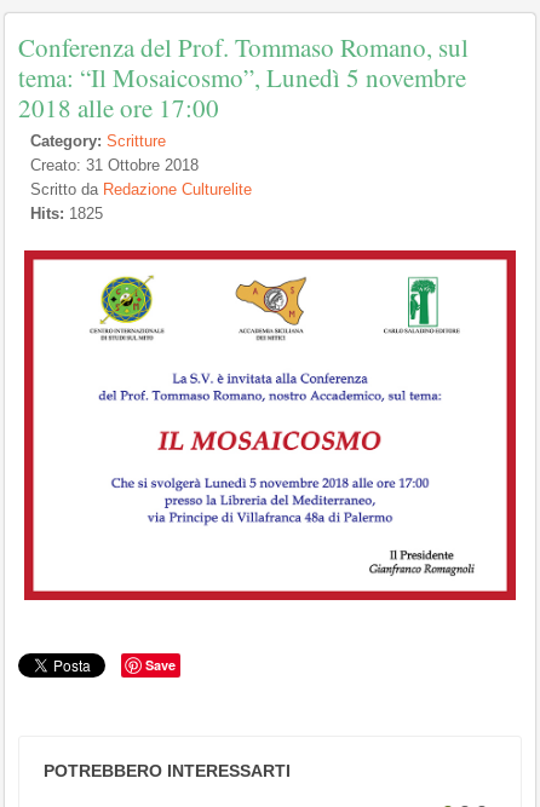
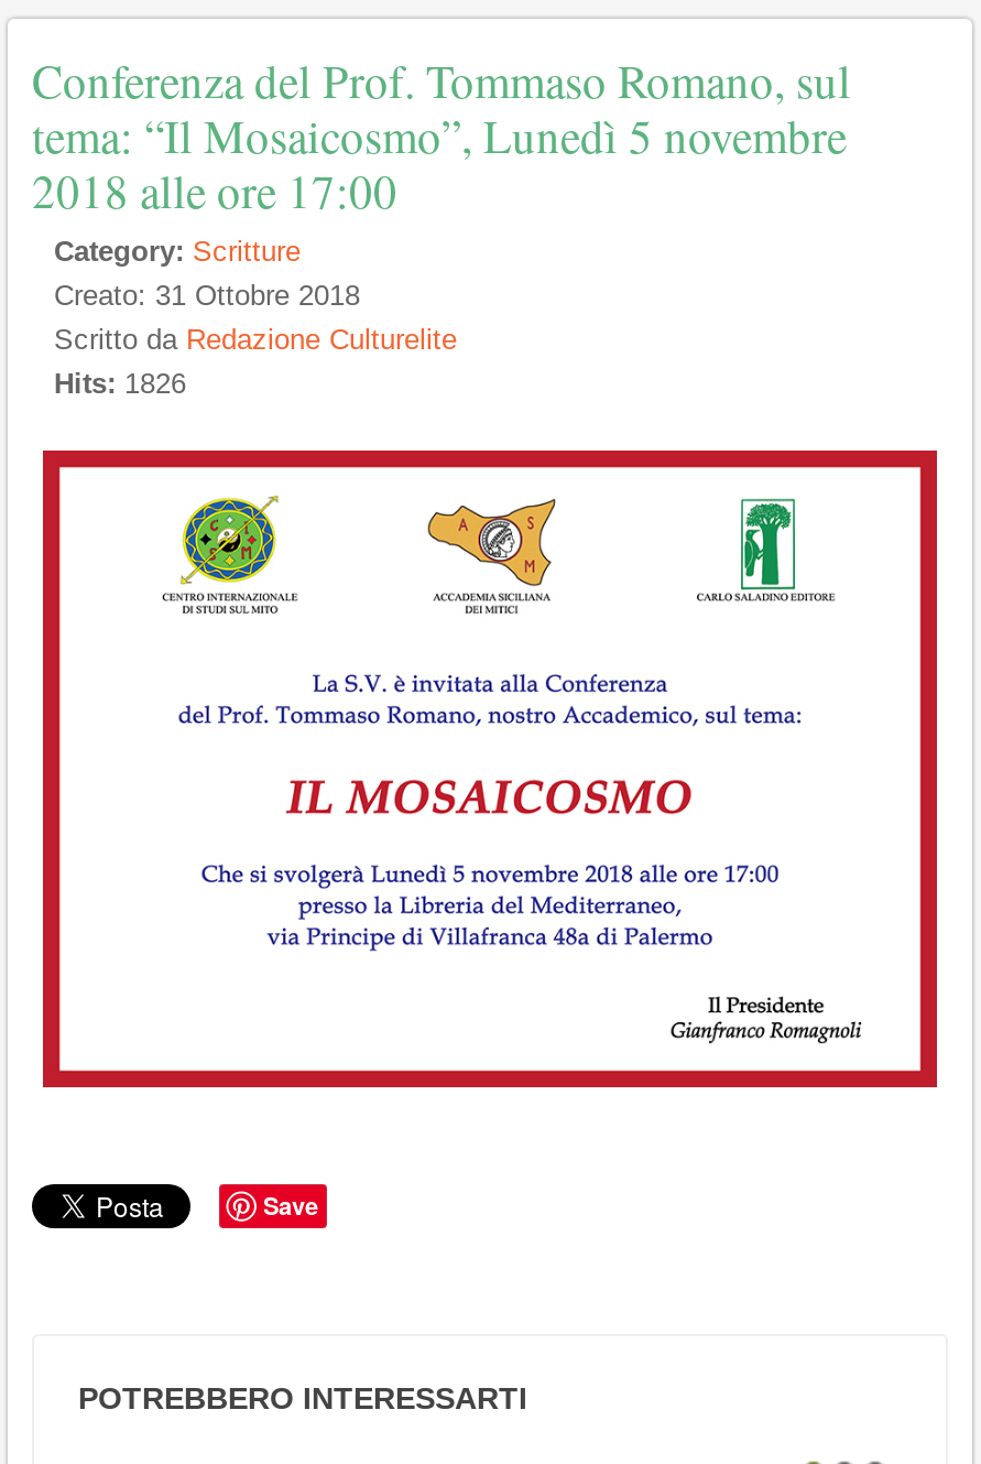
- Hits: 1825
+ Hits: 1826
